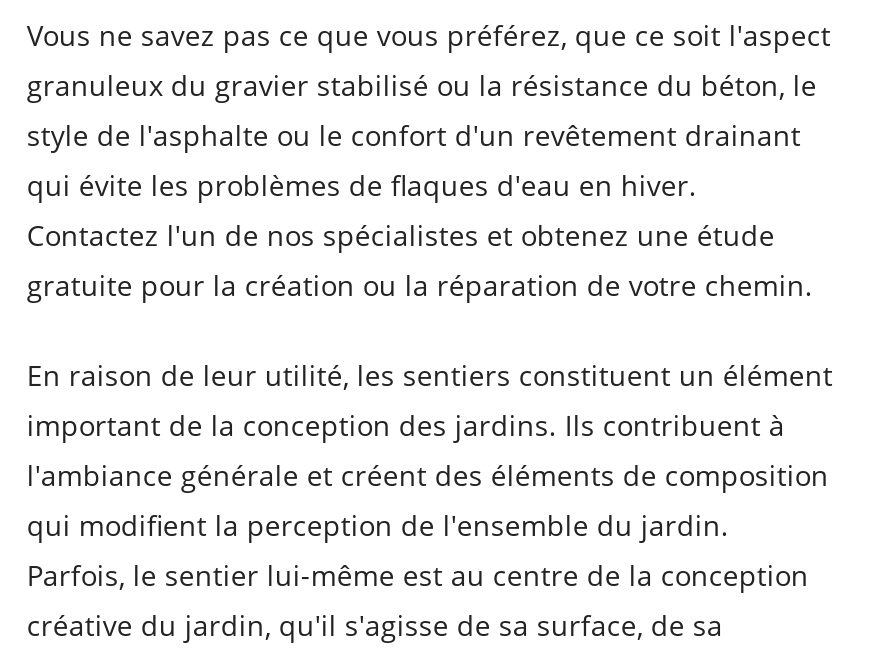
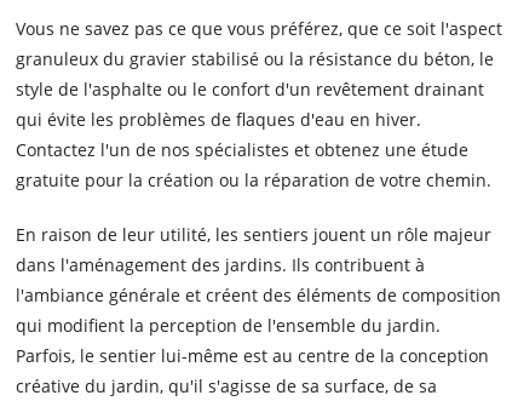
- En raison de leur utilité, les sentiers constituent un élément
- important de la conception des jardins. Ils contribuent à
+ En raison de leur utilité, les sentiers jouent un rôle majeur
+ dans l'aménagement des jardins. Ils contribuent à
